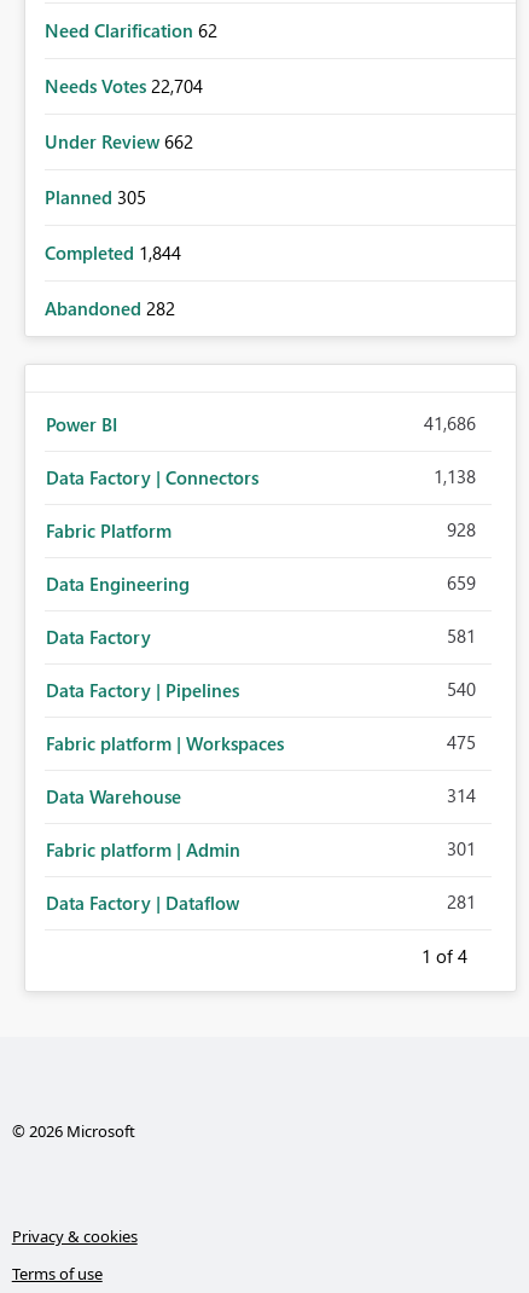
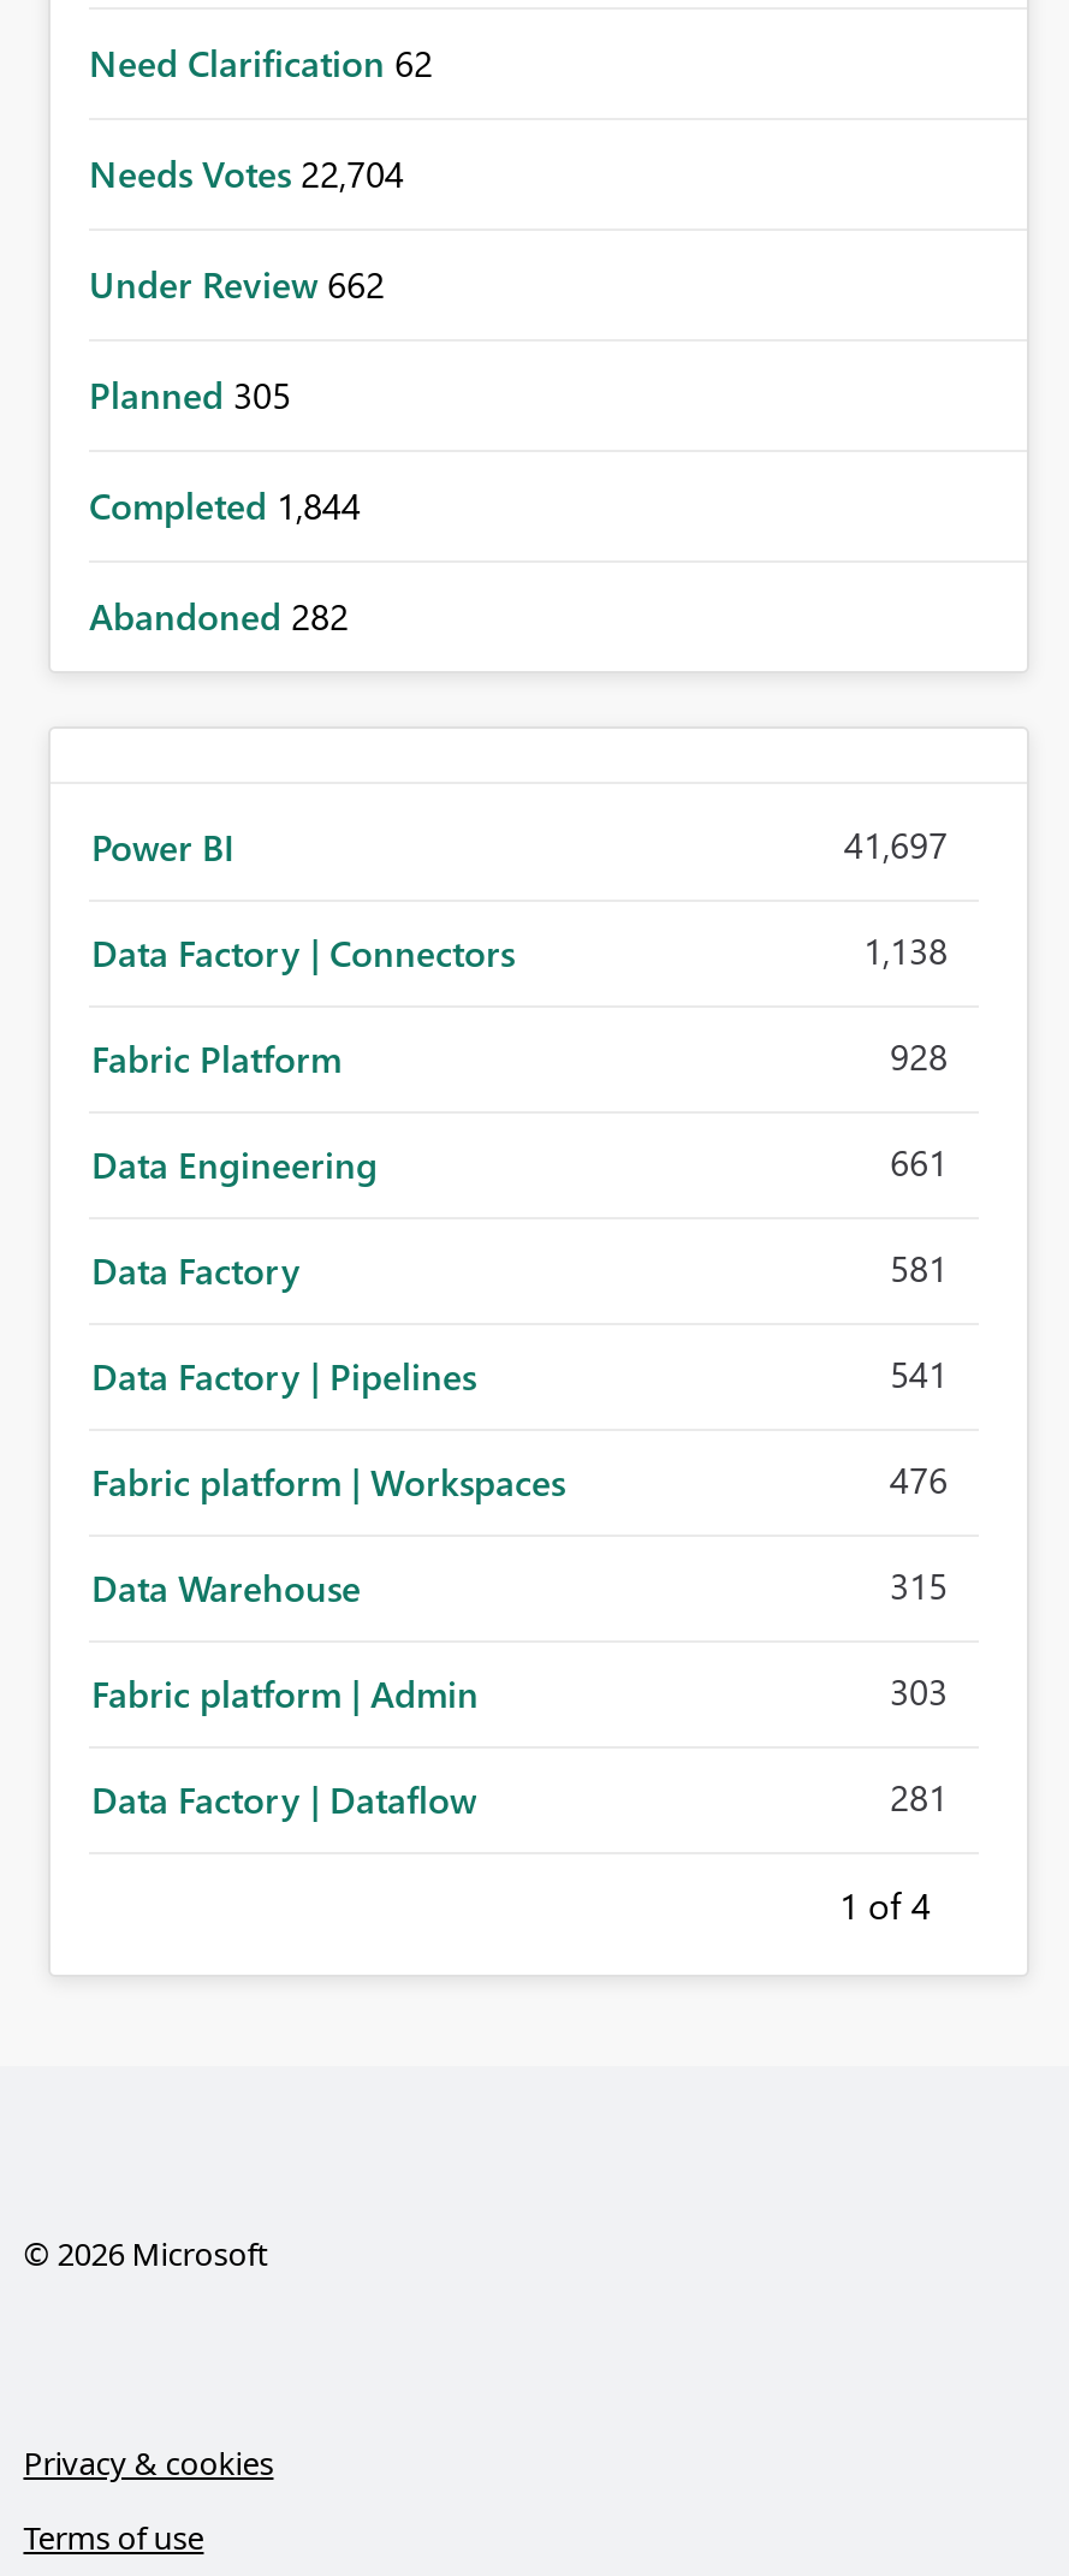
- 41,686
+ 41,697

- 659
+ 661

- 540
+ 541

- 475
+ 476

- 314
+ 315

- 301
+ 303
